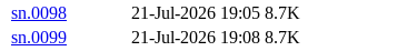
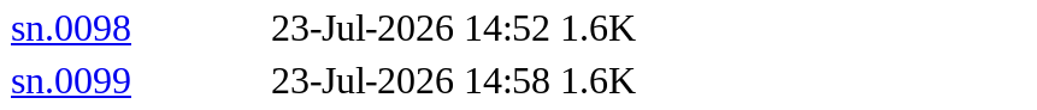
- 21-Jul-2026 19:05 8.7K
+ 23-Jul-2026 14:52 1.6K

- 21-Jul-2026 19:08 8.7K
+ 23-Jul-2026 14:58 1.6K
